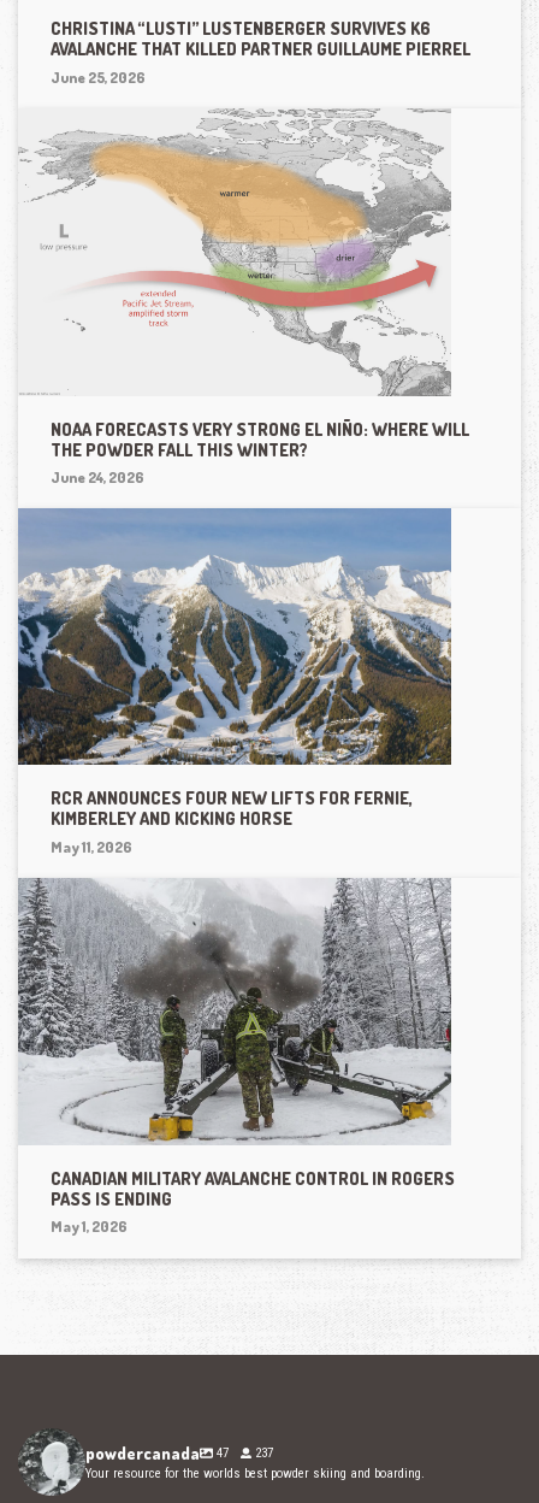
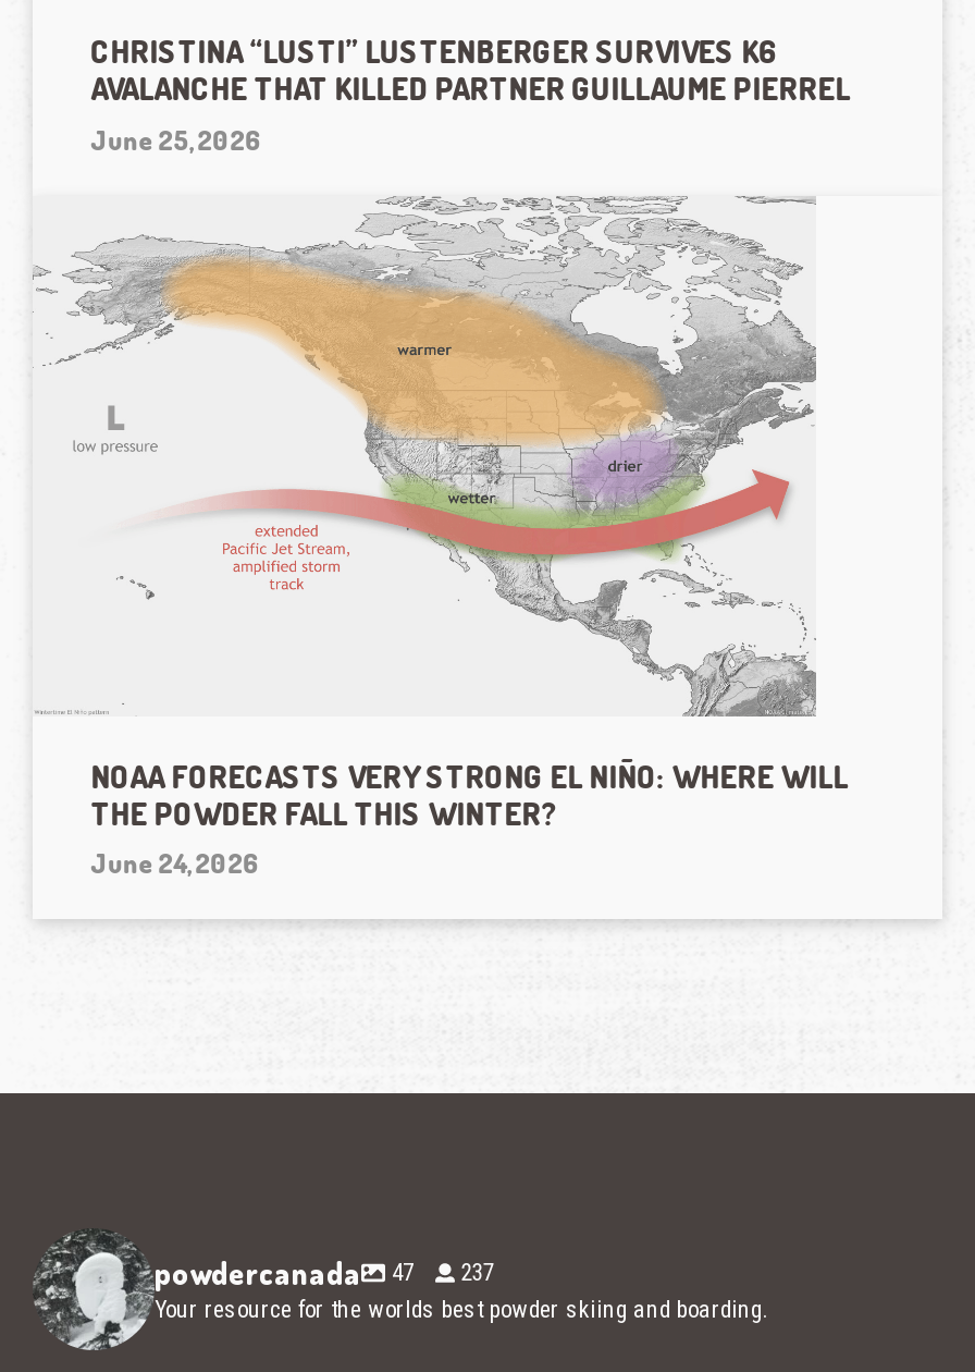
- [image]
- RCR ANNOUNCES FOUR NEW LIFTS FOR FERNIE,
- KIMBERLEY AND KICKING HORSE
- May 11, 2026

- [image]
- CANADIAN MILITARY AVALANCHE CONTROL IN ROGERS
- PASS IS ENDING
- May 1, 2026
